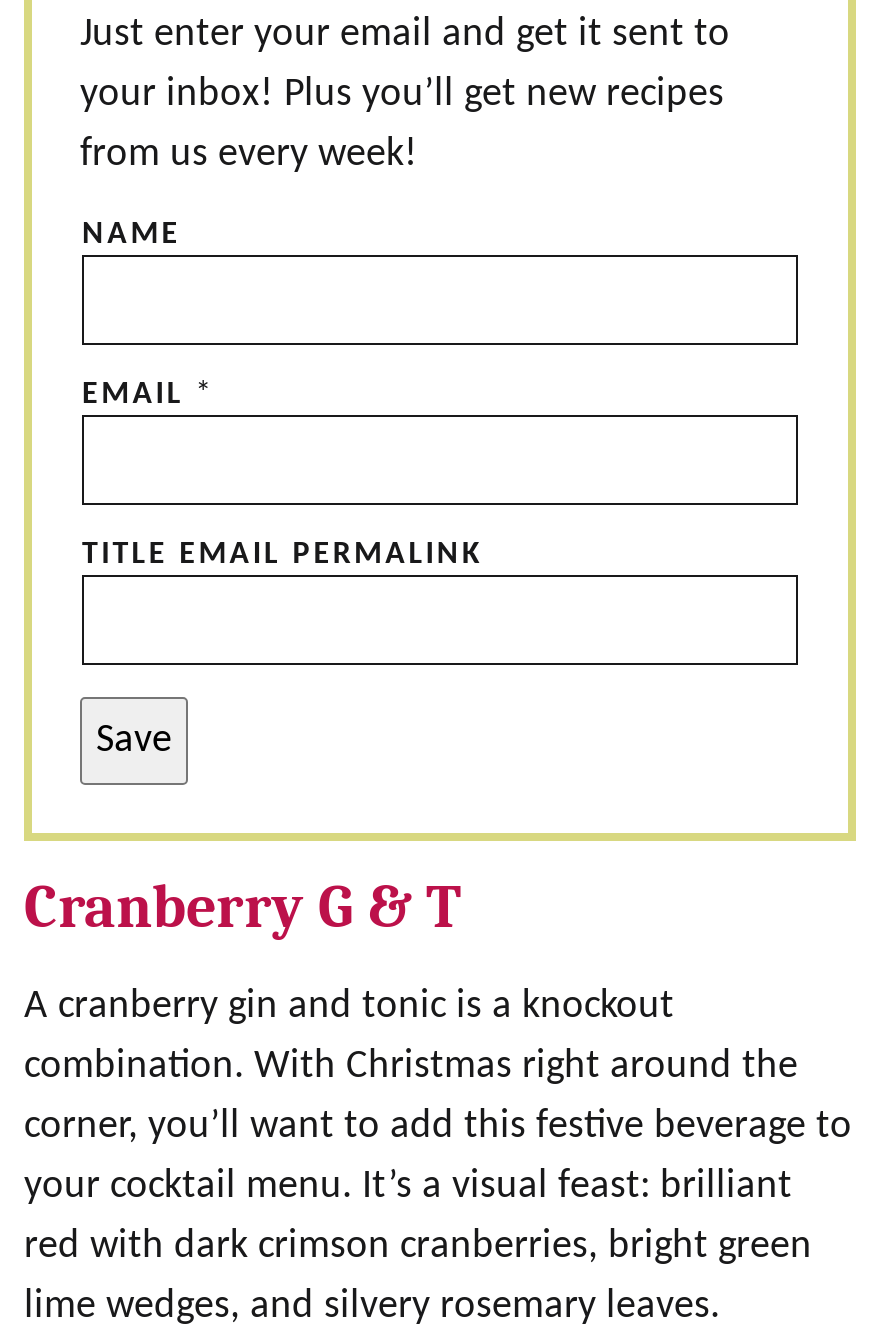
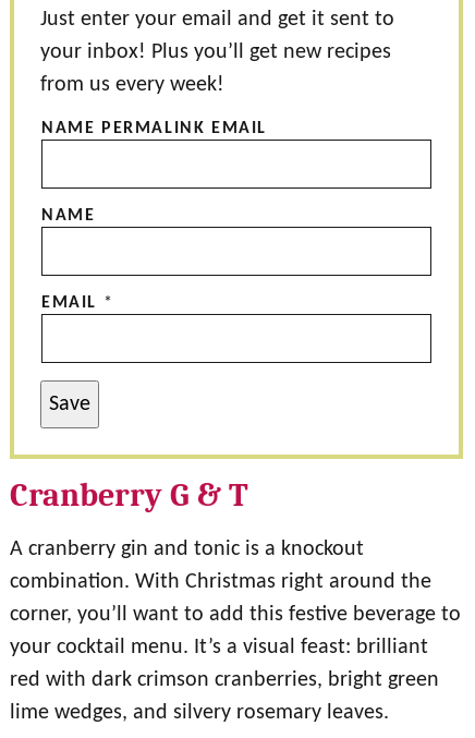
+ NAME PERMALINK EMAIL

moved down: NAME | EMAIL *

- TITLE EMAIL PERMALINK
